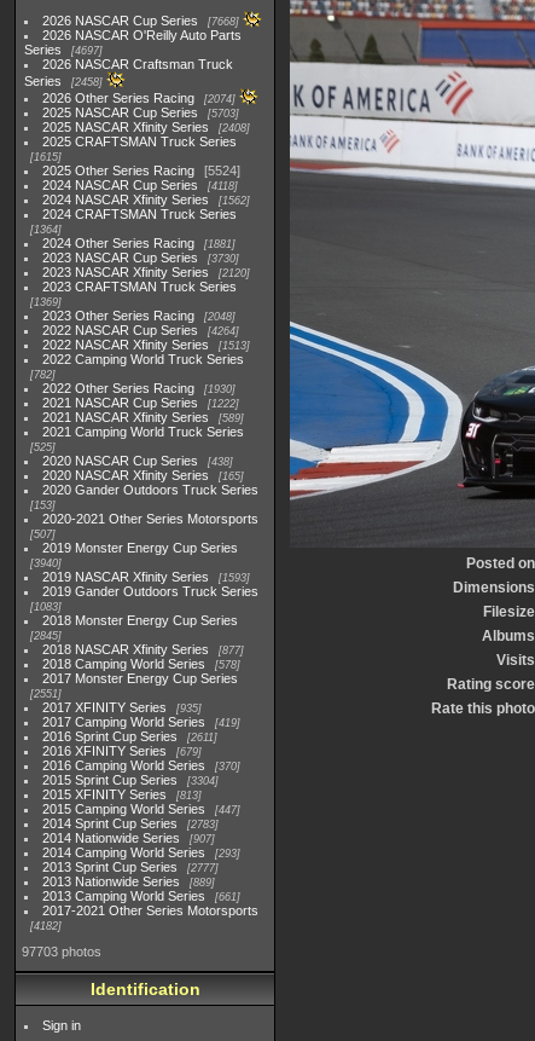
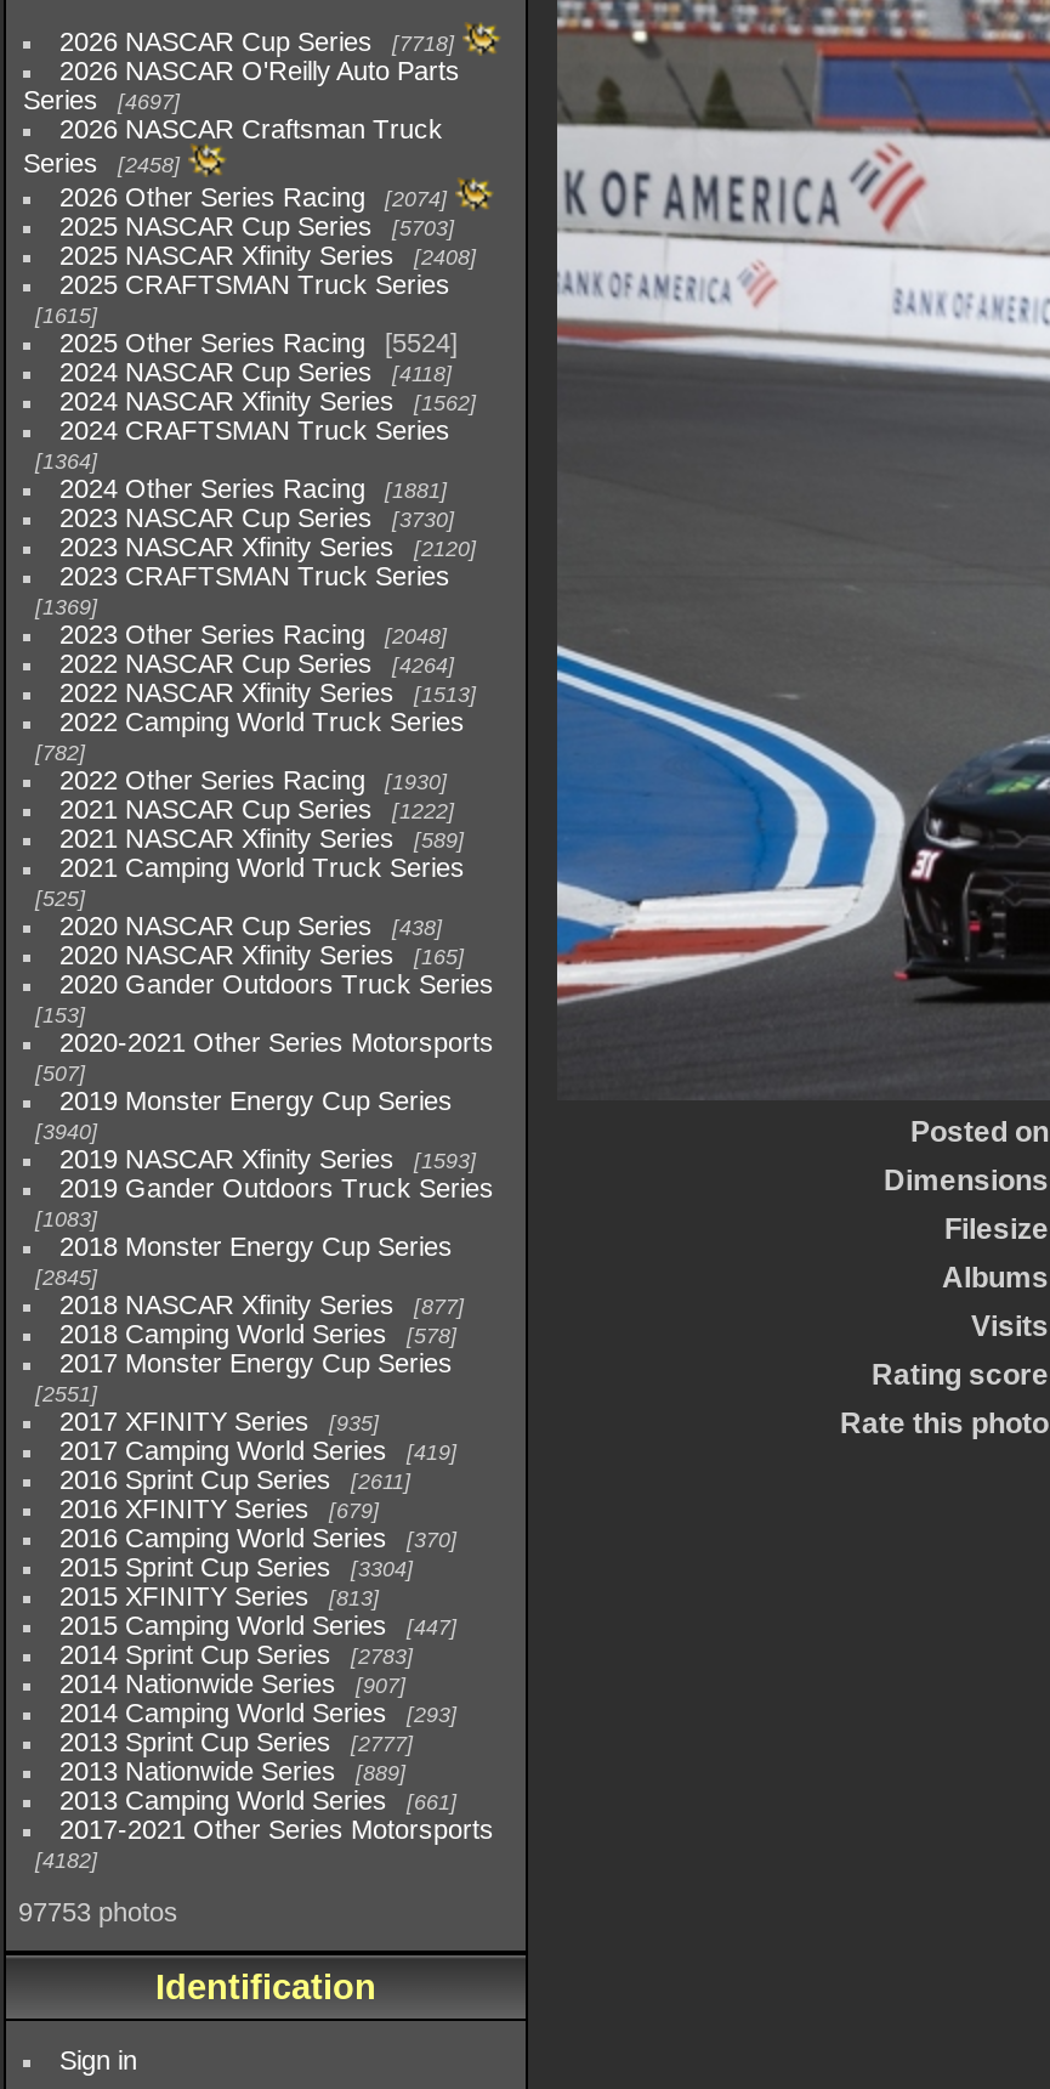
- 2026 NASCAR Cup Series 7668
+ 2026 NASCAR Cup Series 7718

- 97703 photos
+ 97753 photos
